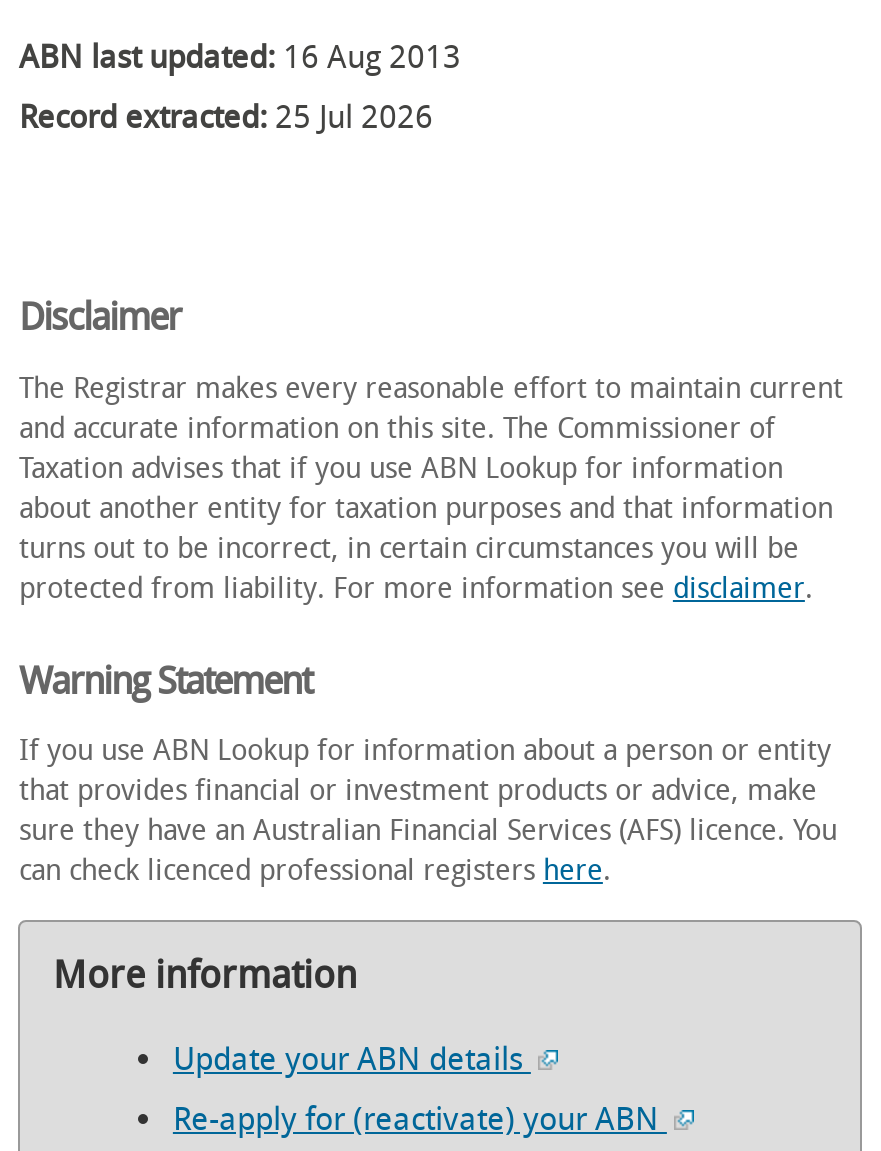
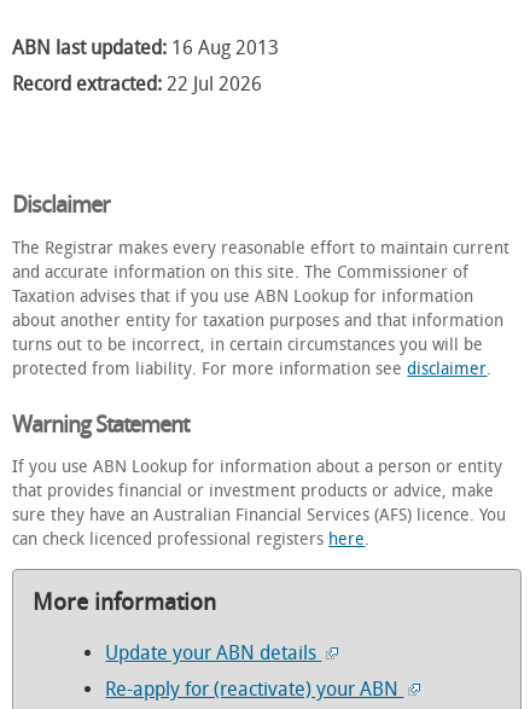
- Record extracted: 25 Jul 2026
+ Record extracted: 22 Jul 2026
